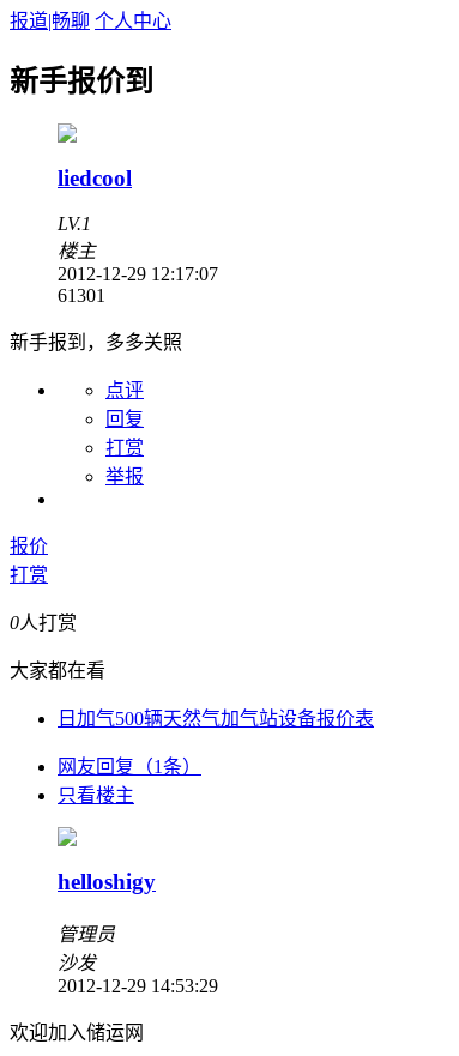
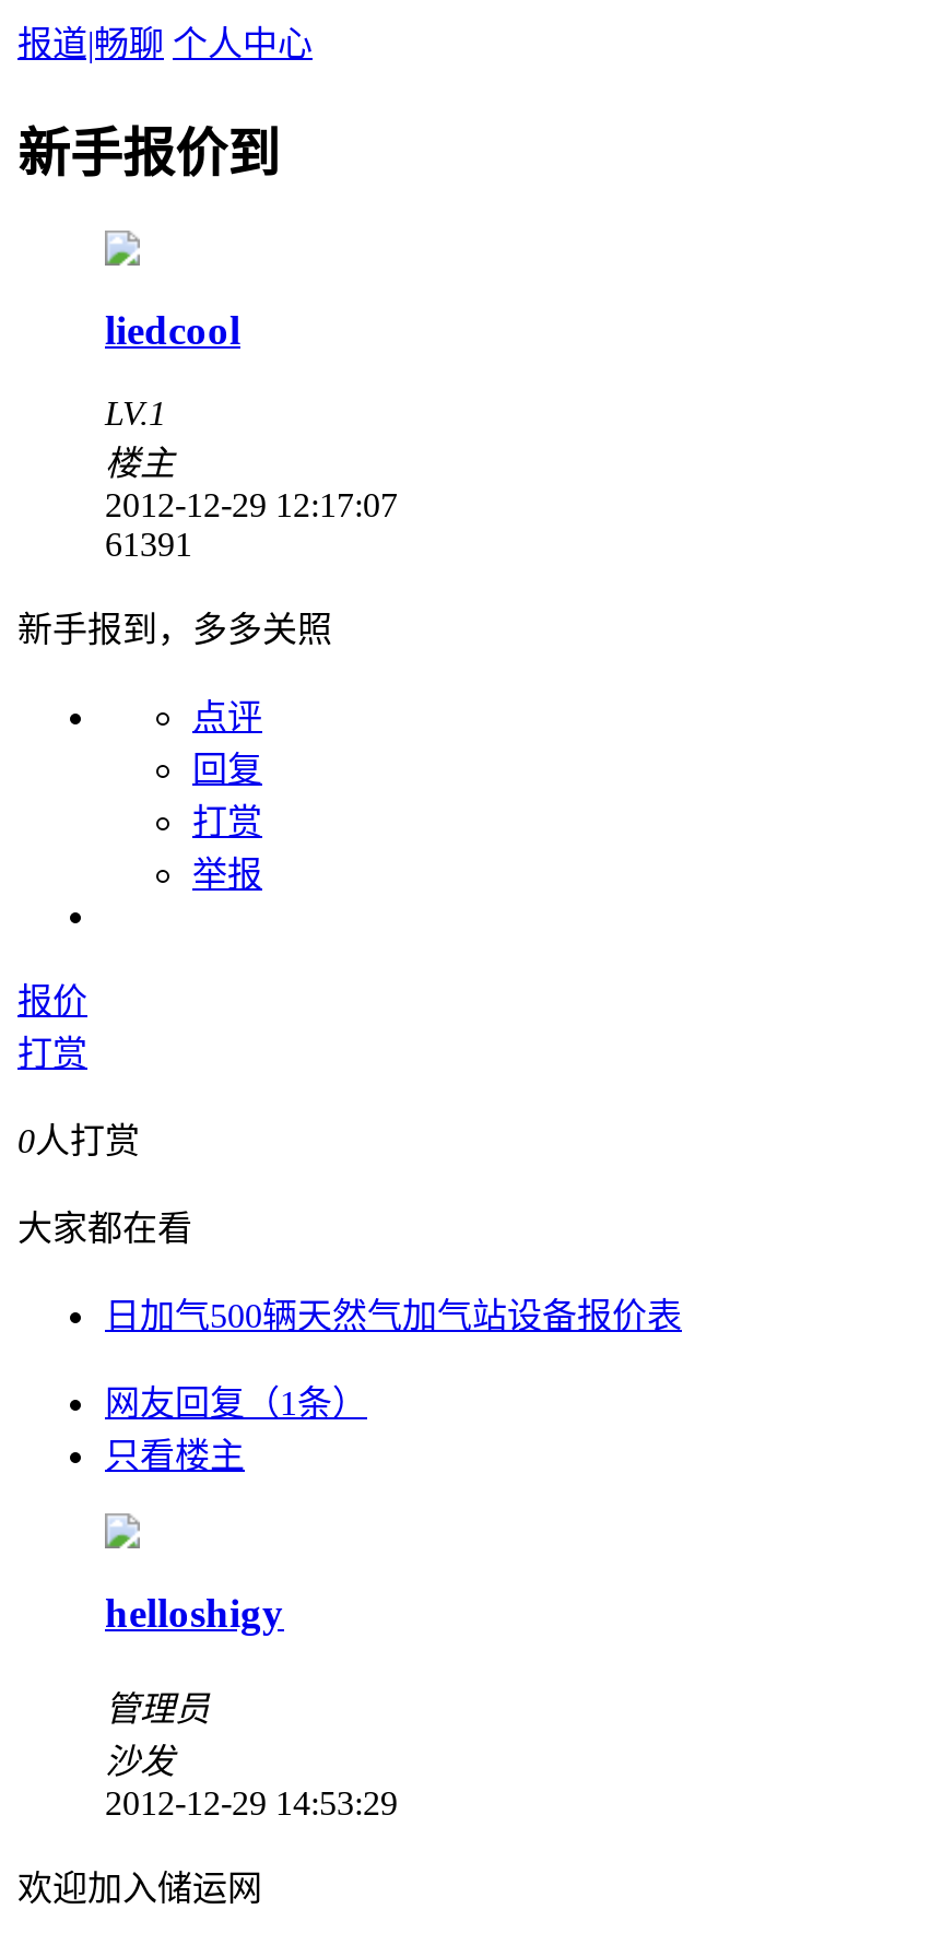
- 61301
+ 61391
